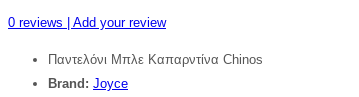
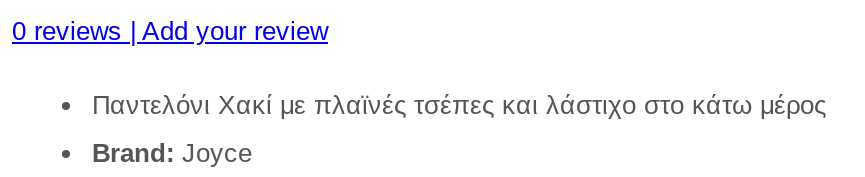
- Παντελόνι Μπλε Καπαρντίνα Chinos
+ Παντελόνι Χακί με πλαϊνές τσέπες και λάστιχο στο κάτω μέρος
